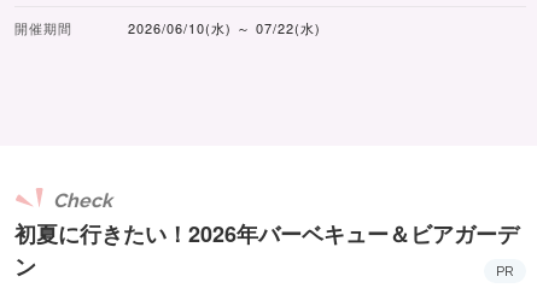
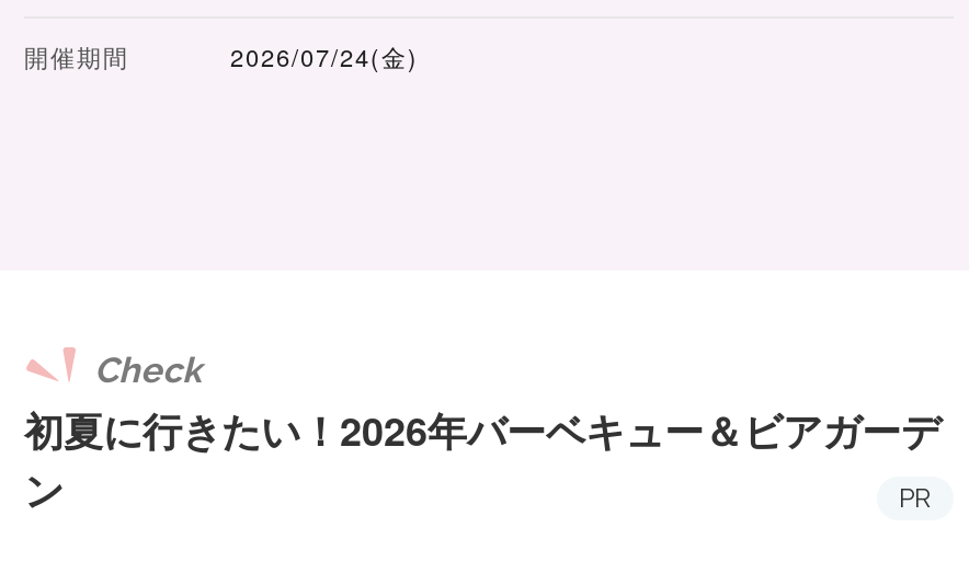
- 2026/06/10(水) ～ 07/22(水)
+ 2026/07/24(金)
